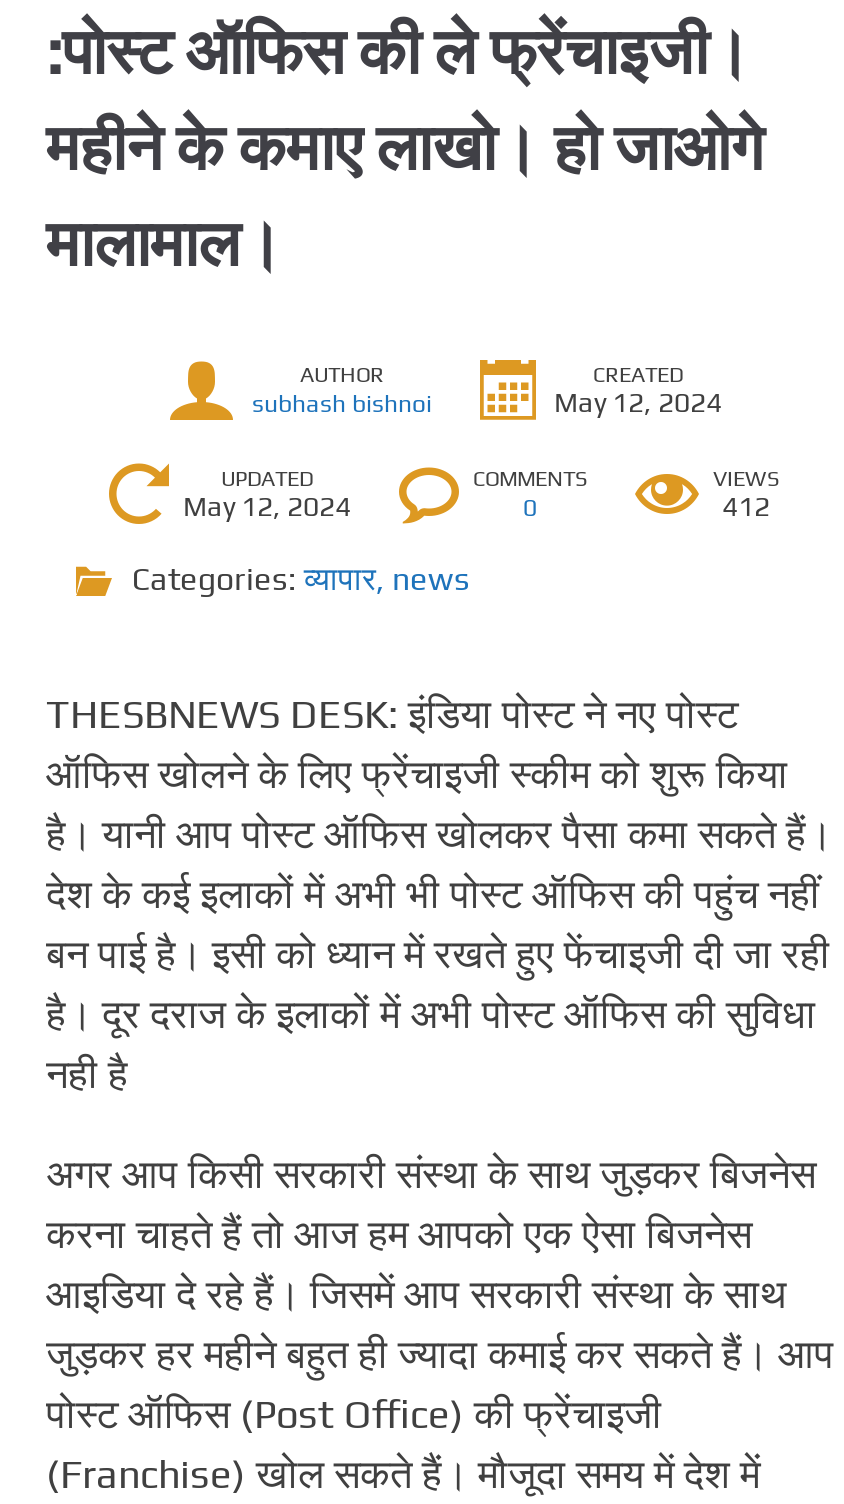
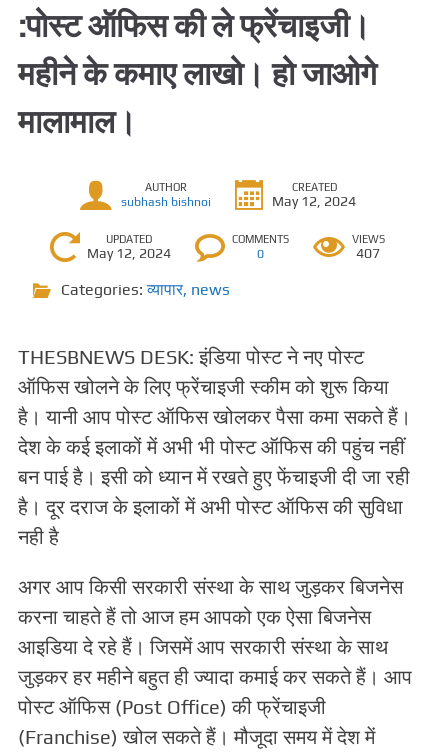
- 412
+ 407
